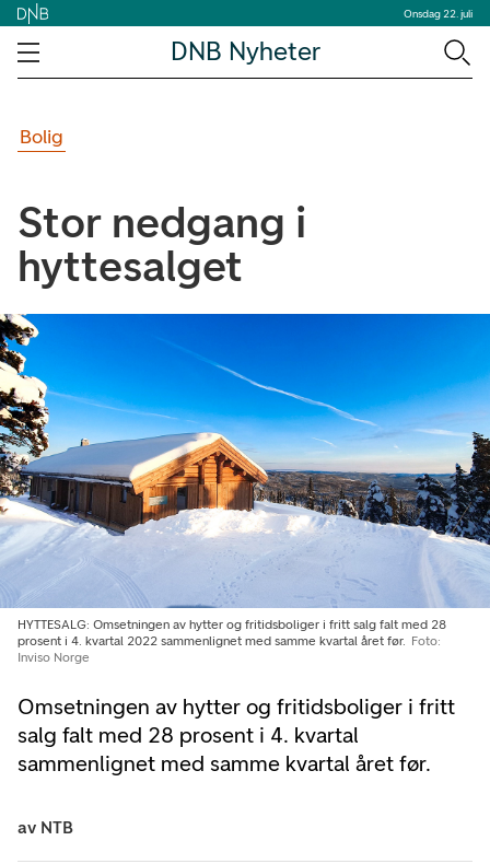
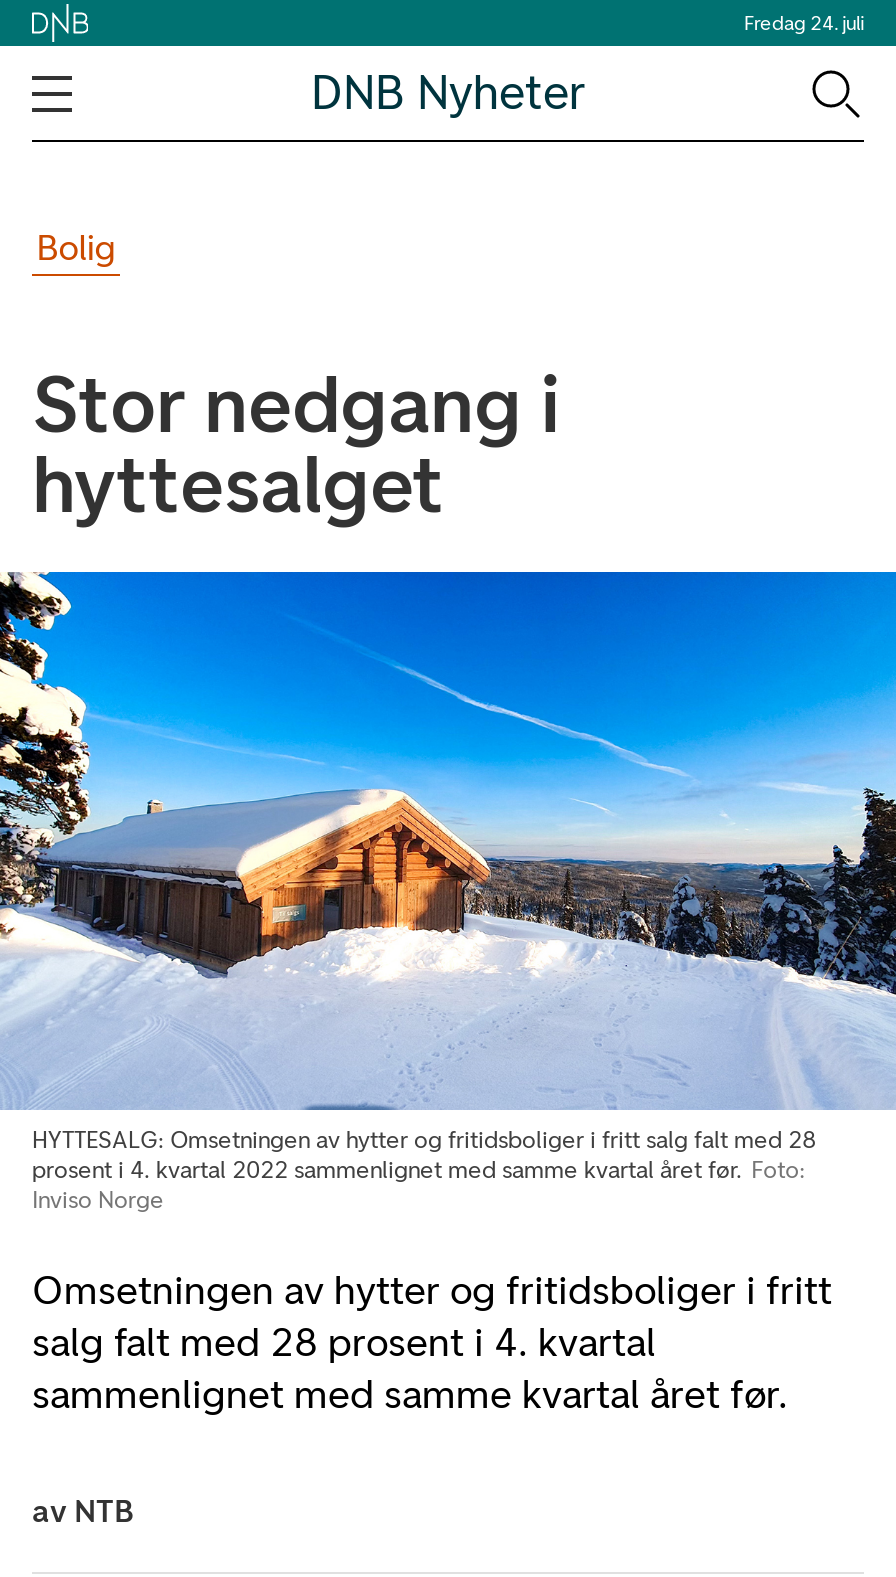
- Onsdag 22. juli
+ Fredag 24. juli
